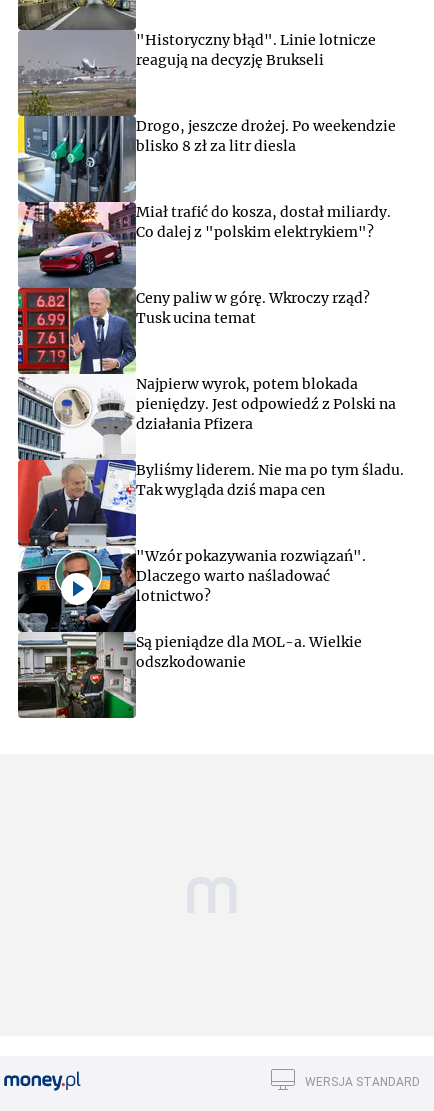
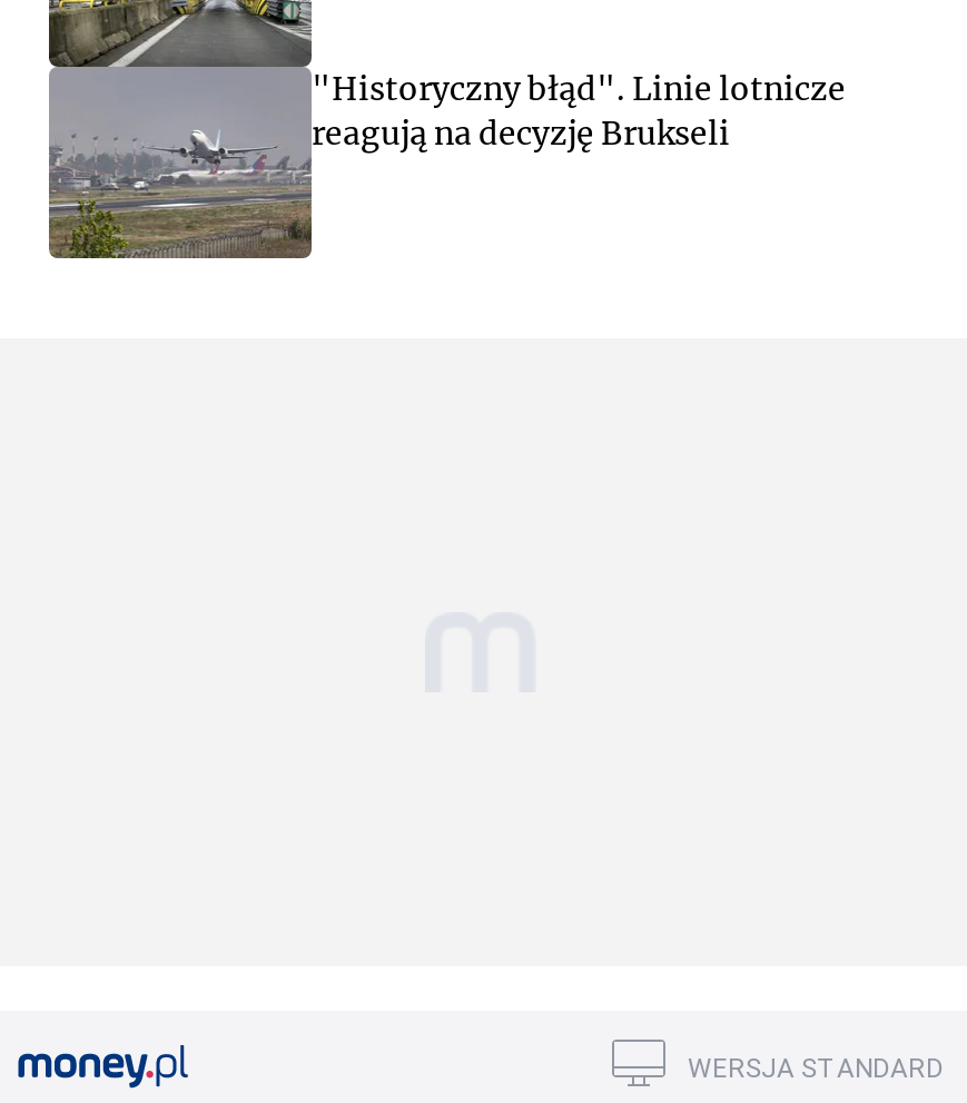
- [image]
- Drogo, jeszcze drożej. Po weekendzie
- blisko 8 zł za litr diesla

- Miał trafić do kosza, dostał miliardy.
- Co dalej z "polskim elektrykiem"?

- Ceny paliw w górę. Wkroczy rząd?
- Tusk ucina temat

- Najpierw wyrok, potem blokada
- pieniędzy. Jest odpowiedź z Polski na
- działania Pfizera
- Byliśmy liderem. Nie ma po tym śladu.
- Tak wygląda dziś mapa cen

- "Wzór pokazywania rozwiązań".
- Dlaczego warto naśladować
- lotnictwo?
- Są pieniądze dla MOL-a. Wielkie
- odszkodowanie
